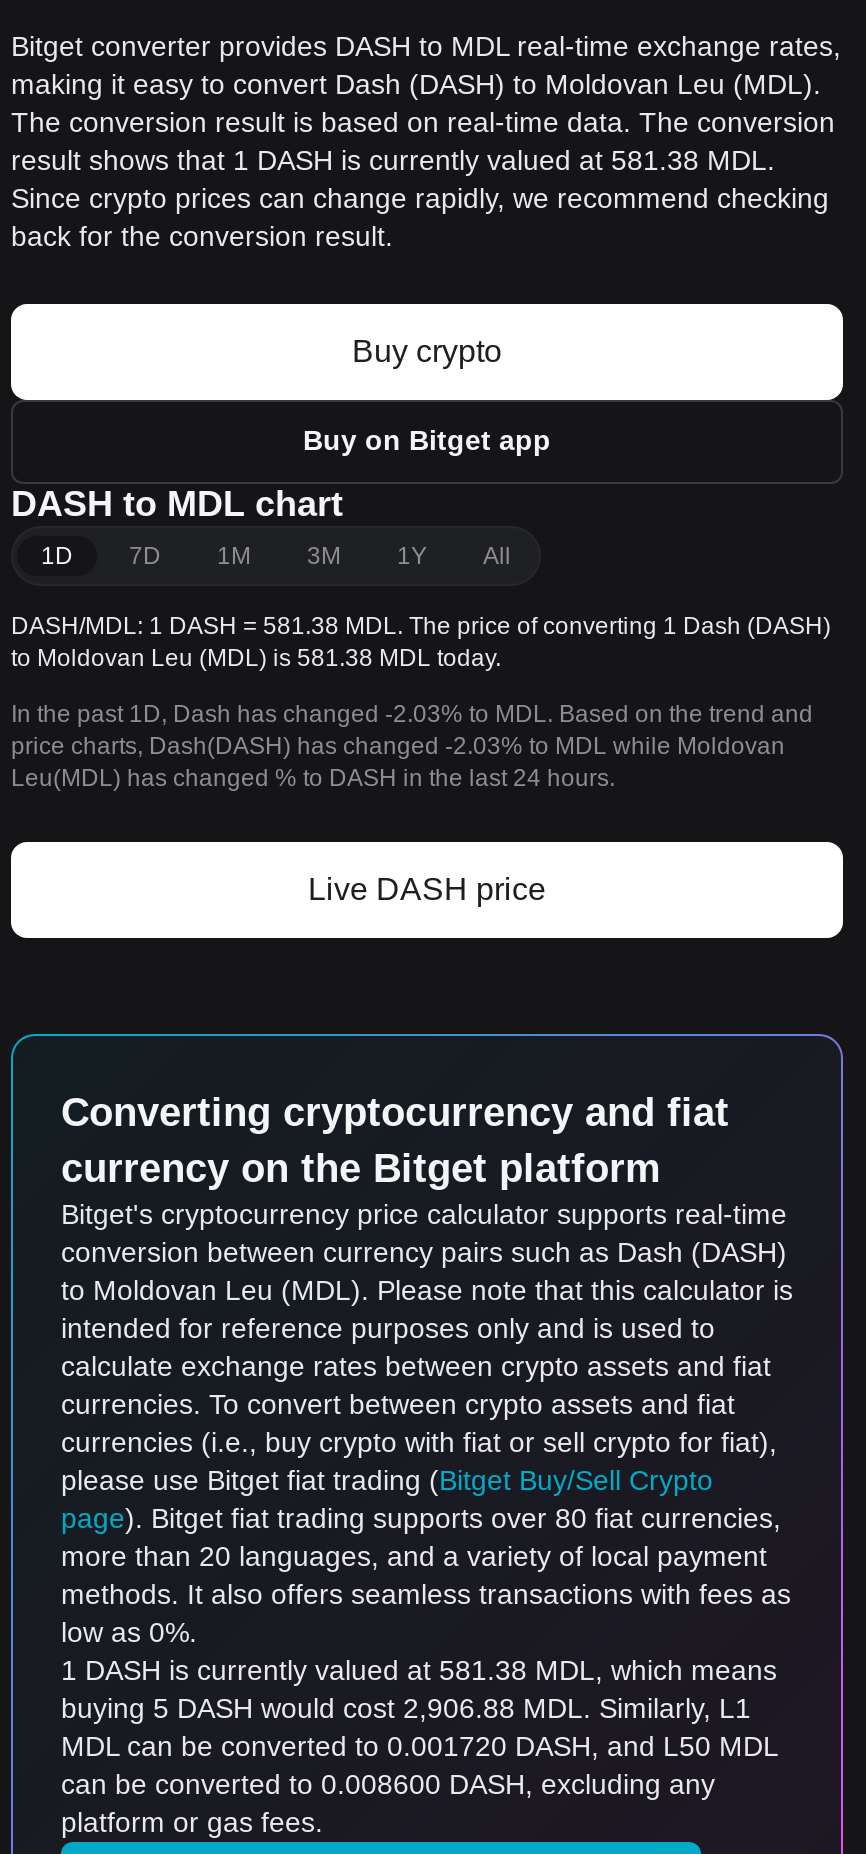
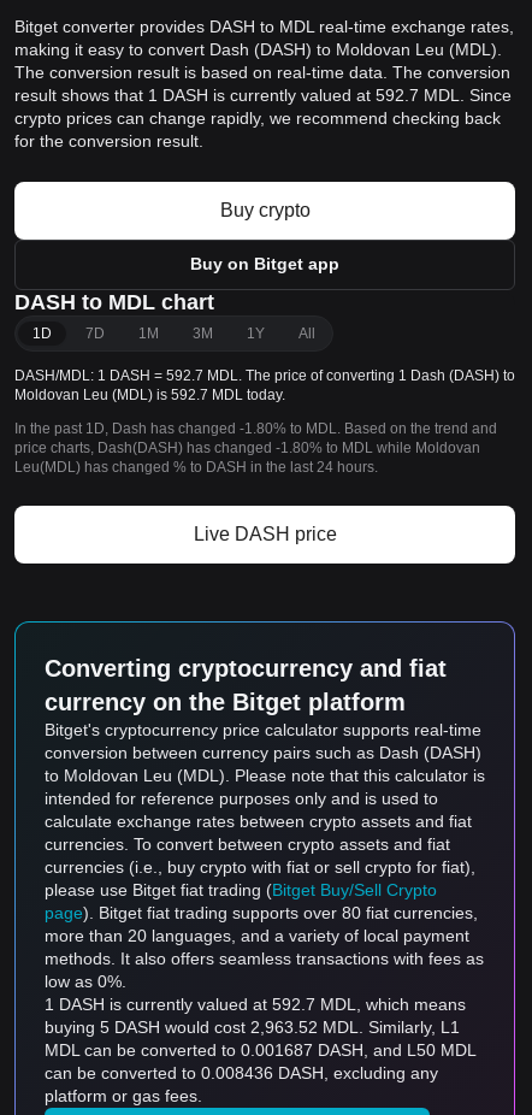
- result shows that 1 DASH is currently valued at 581.38 MDL.
- Since crypto prices can change rapidly, we recommend checking
- back for the conversion result.
+ result shows that 1 DASH is currently valued at 592.7 MDL. Since
+ crypto prices can change rapidly, we recommend checking back
+ for the conversion result.

- DASH/MDL: 1 DASH = 581.38 MDL. The price of converting 1 Dash (DASH)
- to Moldovan Leu (MDL) is 581.38 MDL today.
+ DASH/MDL: 1 DASH = 592.7 MDL. The price of converting 1 Dash (DASH) to
+ Moldovan Leu (MDL) is 592.7 MDL today.

- In the past 1D, Dash has changed -2.03% to MDL. Based on the trend and
- price charts, Dash(DASH) has changed -2.03% to MDL while Moldovan
+ In the past 1D, Dash has changed -1.80% to MDL. Based on the trend and
+ price charts, Dash(DASH) has changed -1.80% to MDL while Moldovan

- 1 DASH is currently valued at 581.38 MDL, which means
+ 1 DASH is currently valued at 592.7 MDL, which means

- buying 5 DASH would cost 2,906.88 MDL. Similarly, L1
+ buying 5 DASH would cost 2,963.52 MDL. Similarly, L1

- MDL can be converted to 0.001720 DASH, and L50 MDL
+ MDL can be converted to 0.001687 DASH, and L50 MDL

- can be converted to 0.008600 DASH, excluding any
+ can be converted to 0.008436 DASH, excluding any
